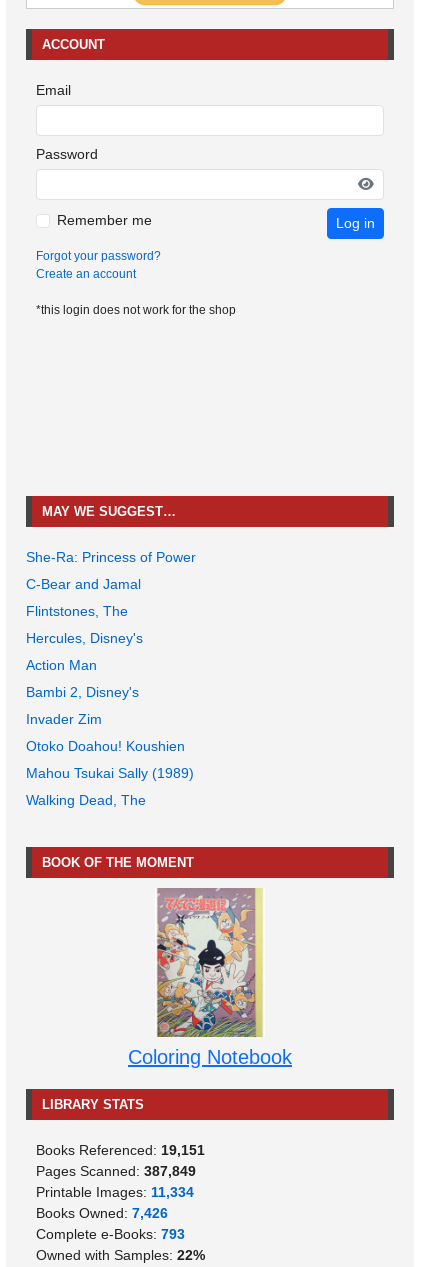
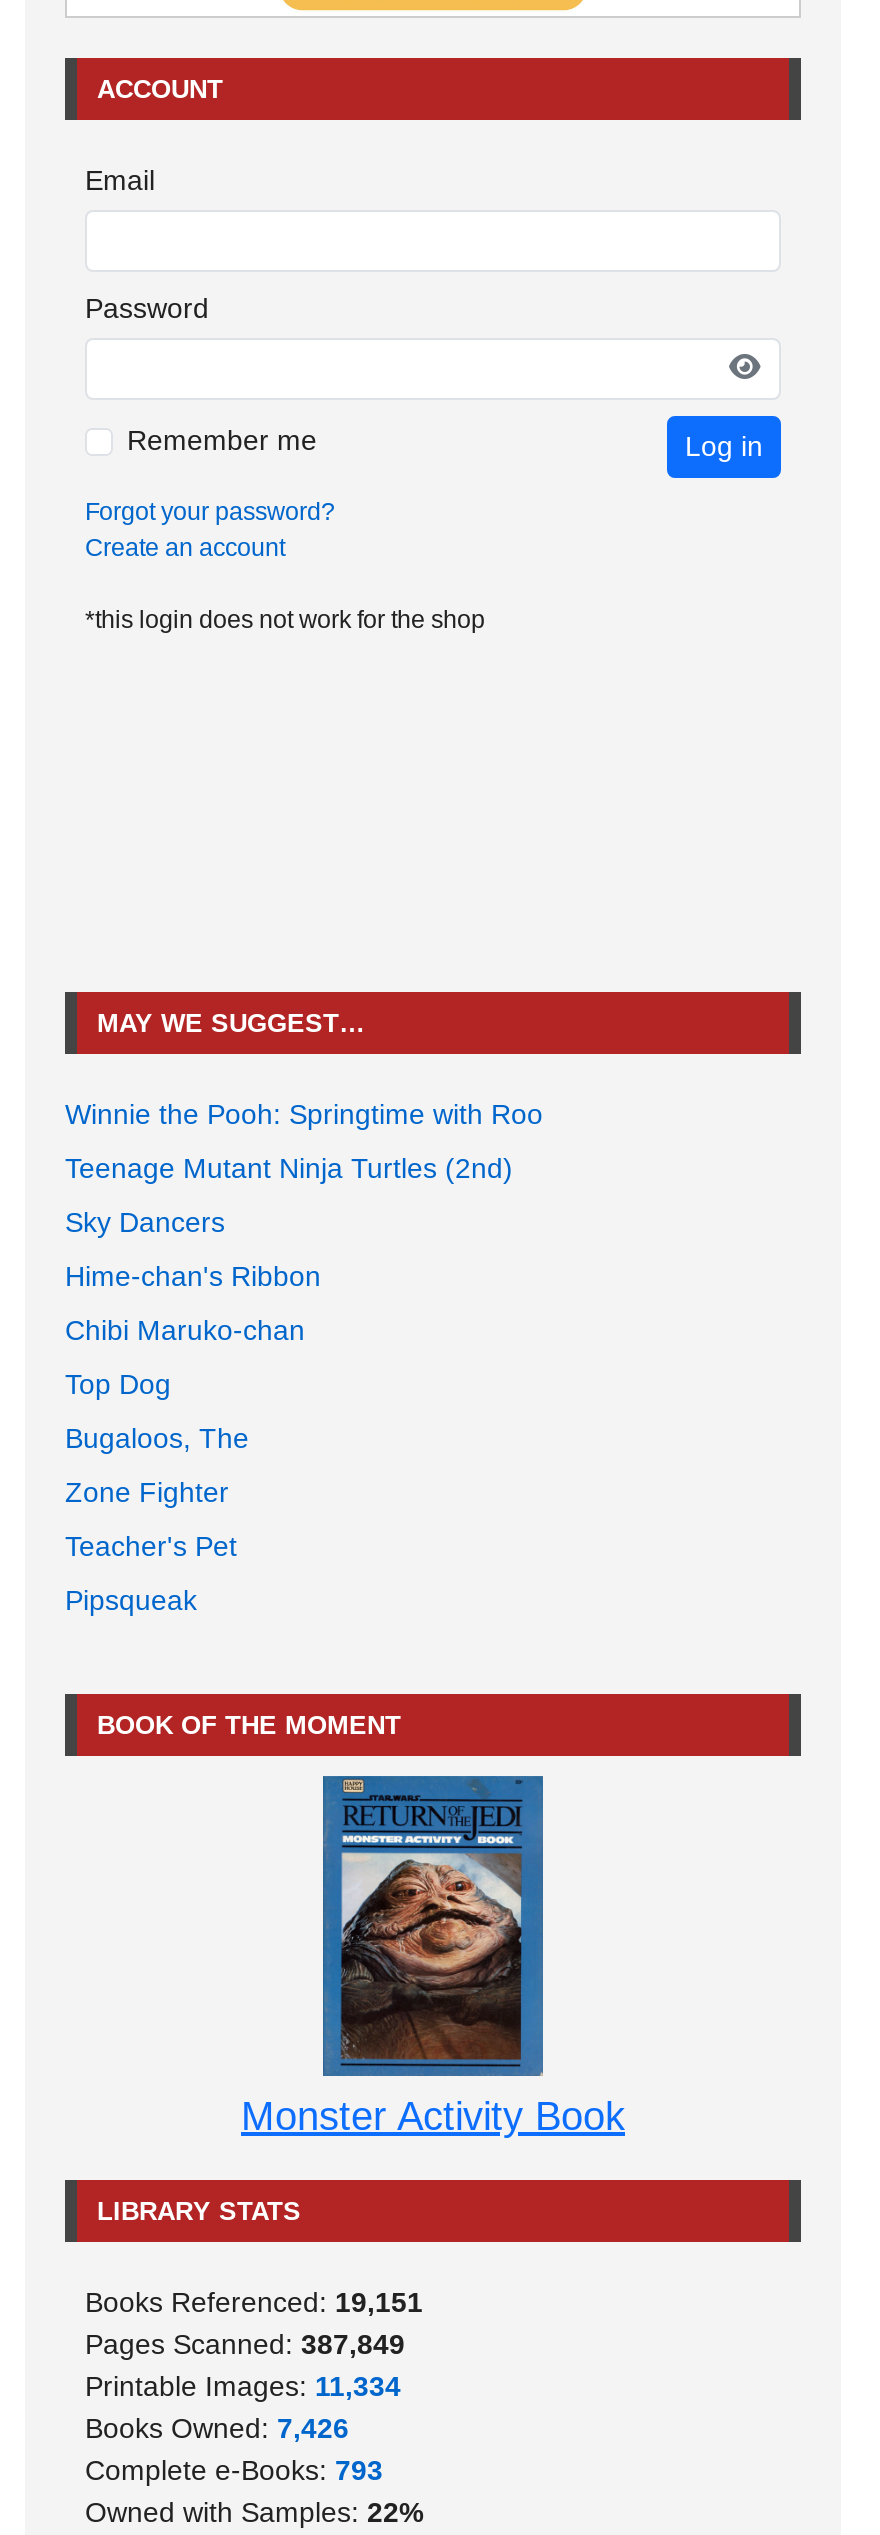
- She-Ra: Princess of Power
+ Winnie the Pooh: Springtime with Roo

- C-Bear and Jamal
+ Teenage Mutant Ninja Turtles (2nd)

- Flintstones, The
+ Sky Dancers

- Hercules, Disney's
+ Hime-chan's Ribbon

- Action Man
+ Chibi Maruko-chan

- Bambi 2, Disney's
+ Top Dog

- Invader Zim
+ Bugaloos, The

- Otoko Doahou! Koushien
+ Zone Fighter

- Mahou Tsukai Sally (1989)
+ Teacher's Pet

- Walking Dead, The
+ Pipsqueak

- [image]
- Coloring Notebook
+ [image]
+ Monster Activity Book
